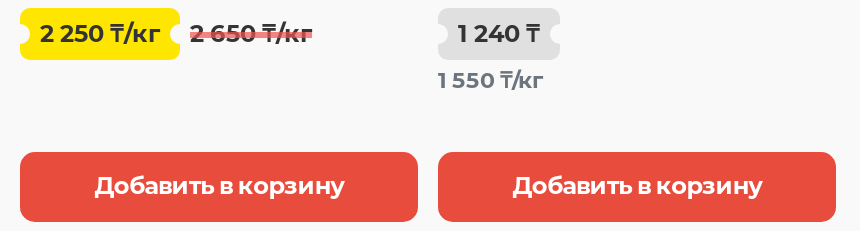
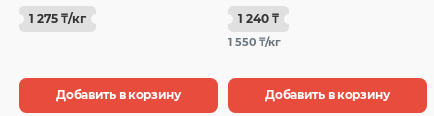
- 2 250 ₸/кг
- 2 650 ₸/кг
+ 1 275 ₸/кг
